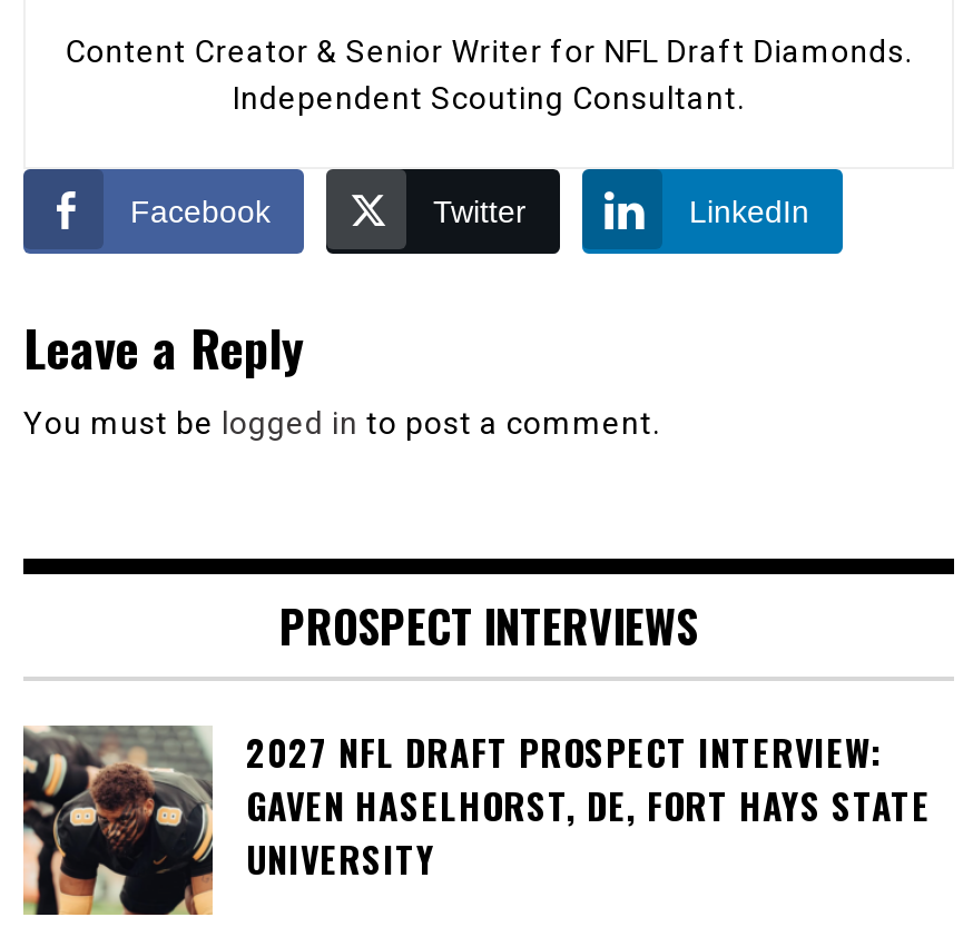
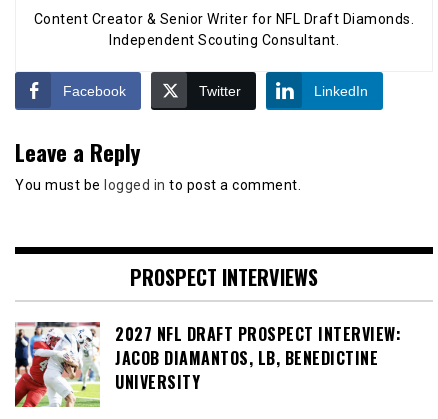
- [image]
- GAVEN HASELHORST, DE, FORT HAYS STATE
+ [image]
+ JACOB DIAMANTOS, LB, BENEDICTINE
